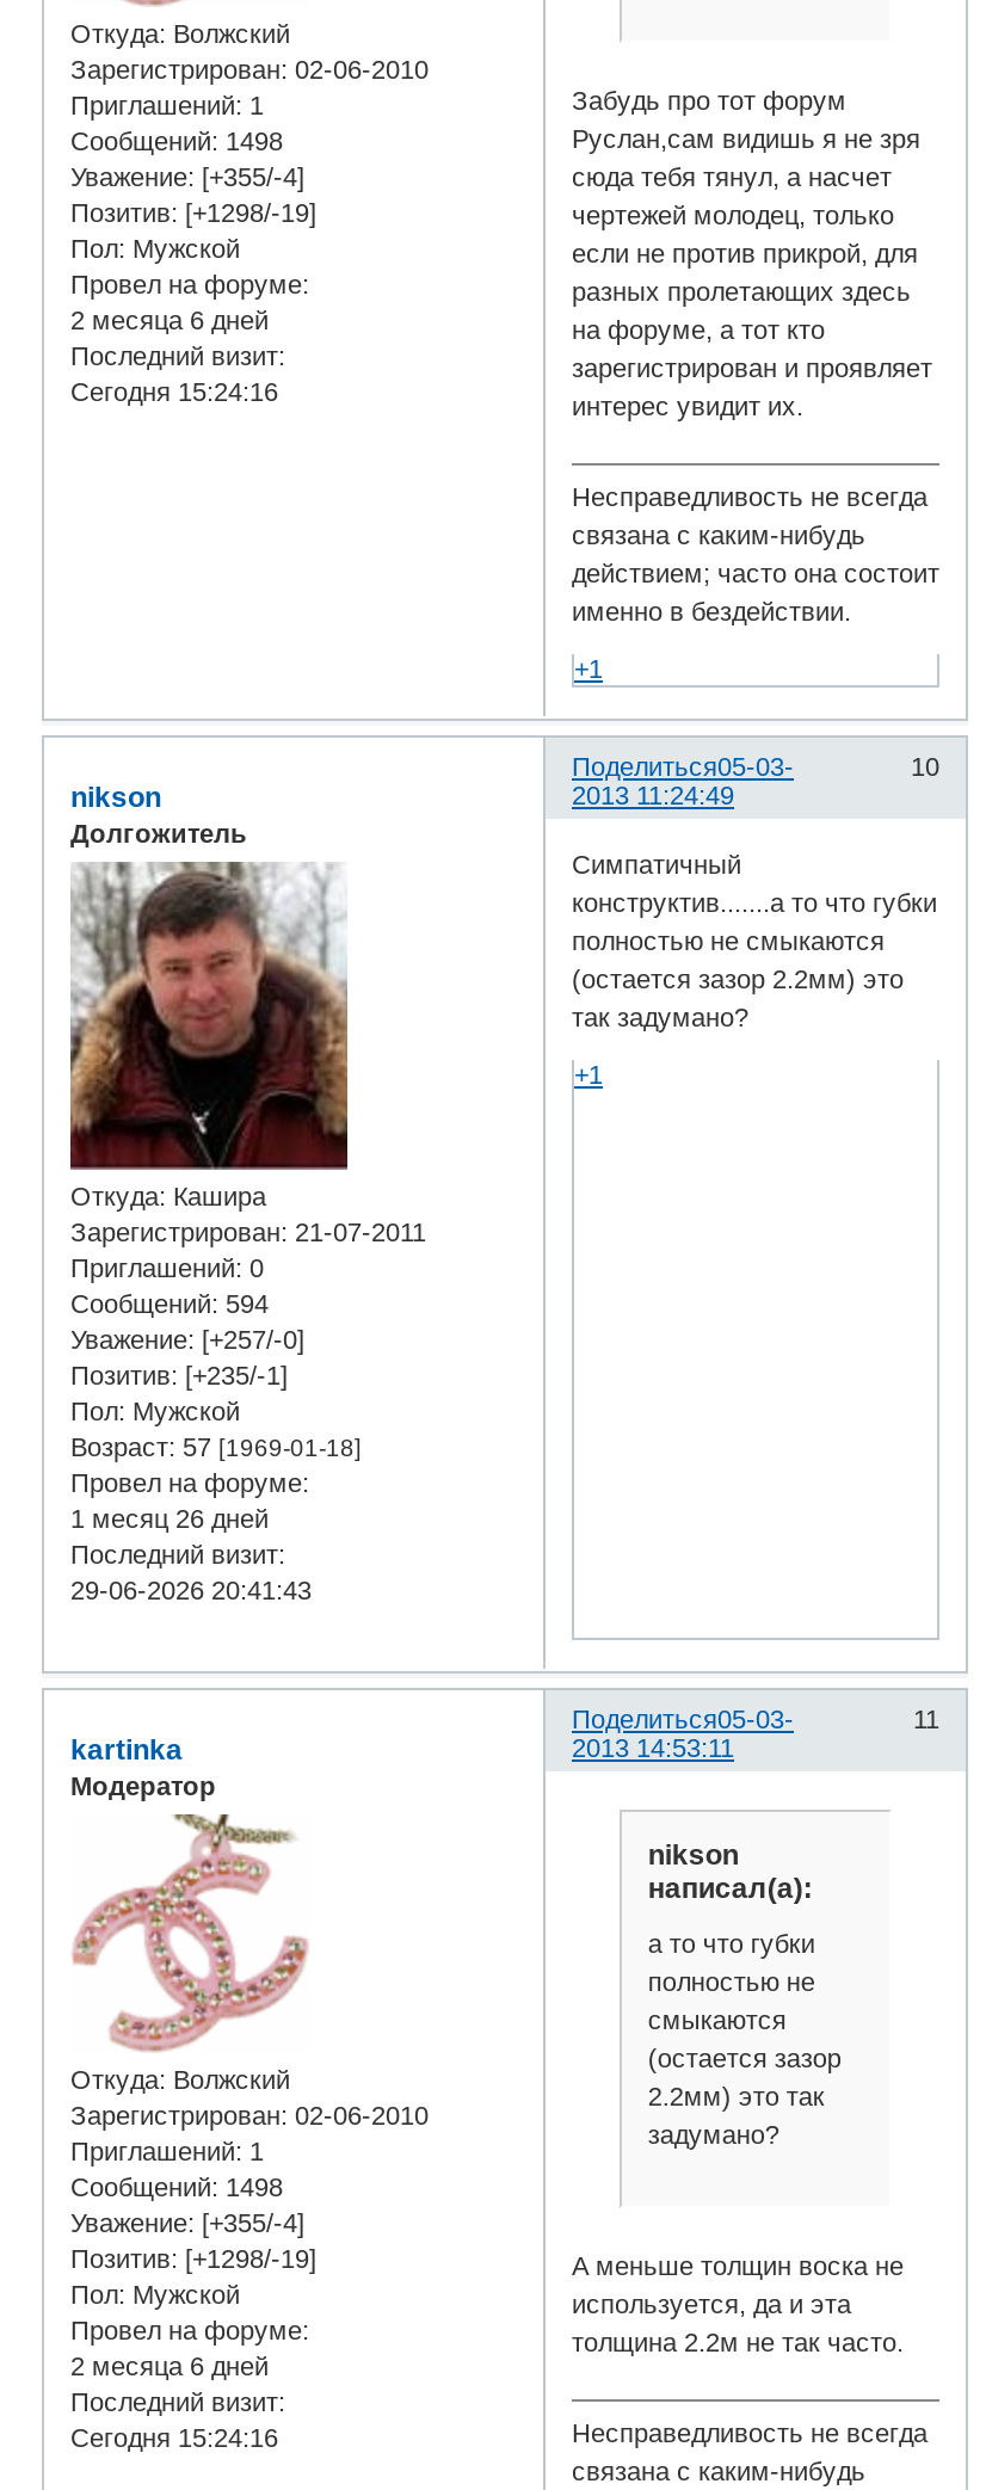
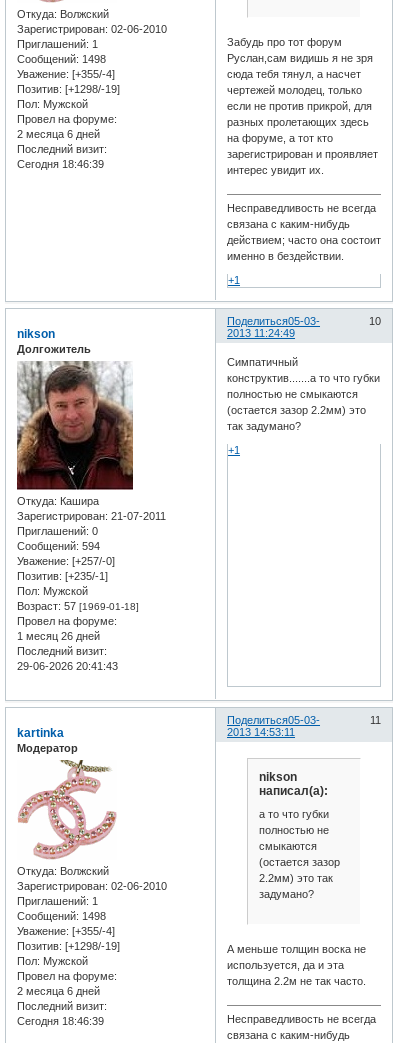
- Сегодня 15:24:16
+ Сегодня 18:46:39

- Сегодня 15:24:16
+ Сегодня 18:46:39
